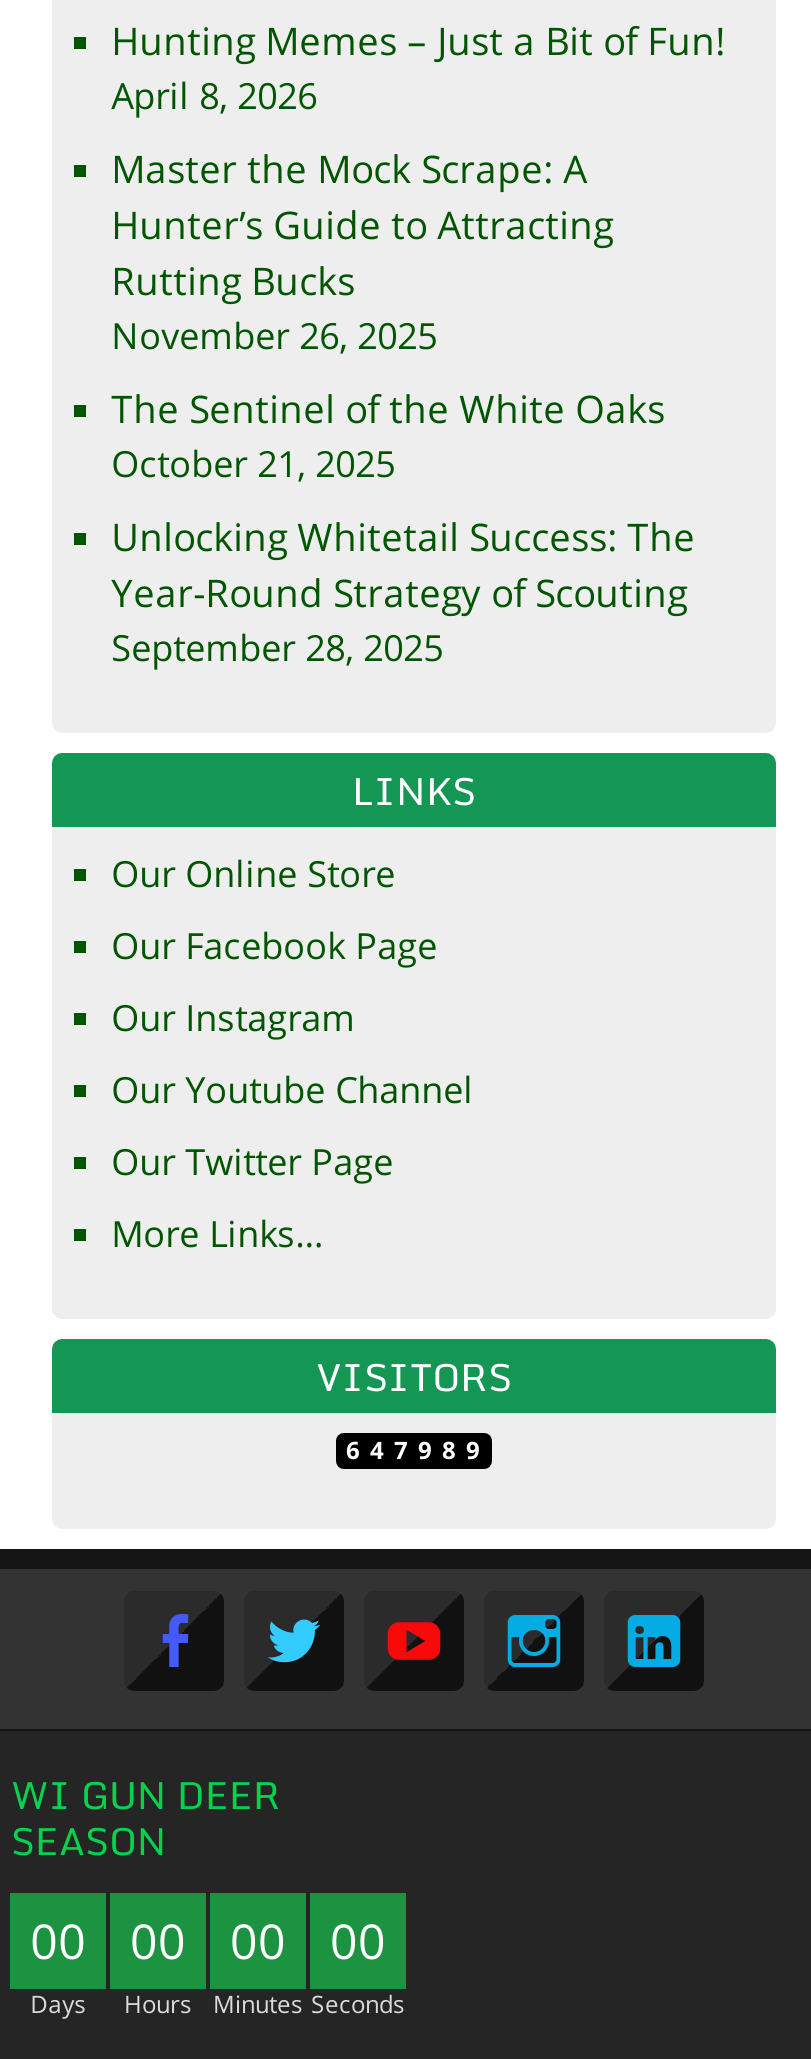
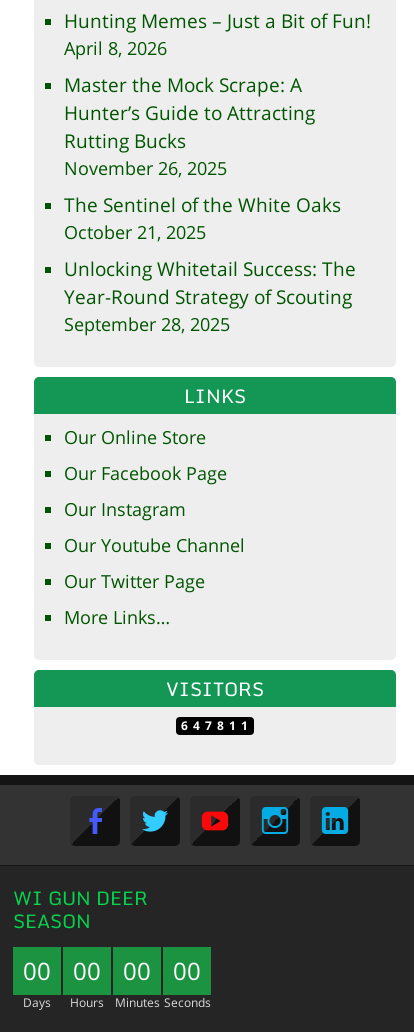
- 647989
+ 647811
